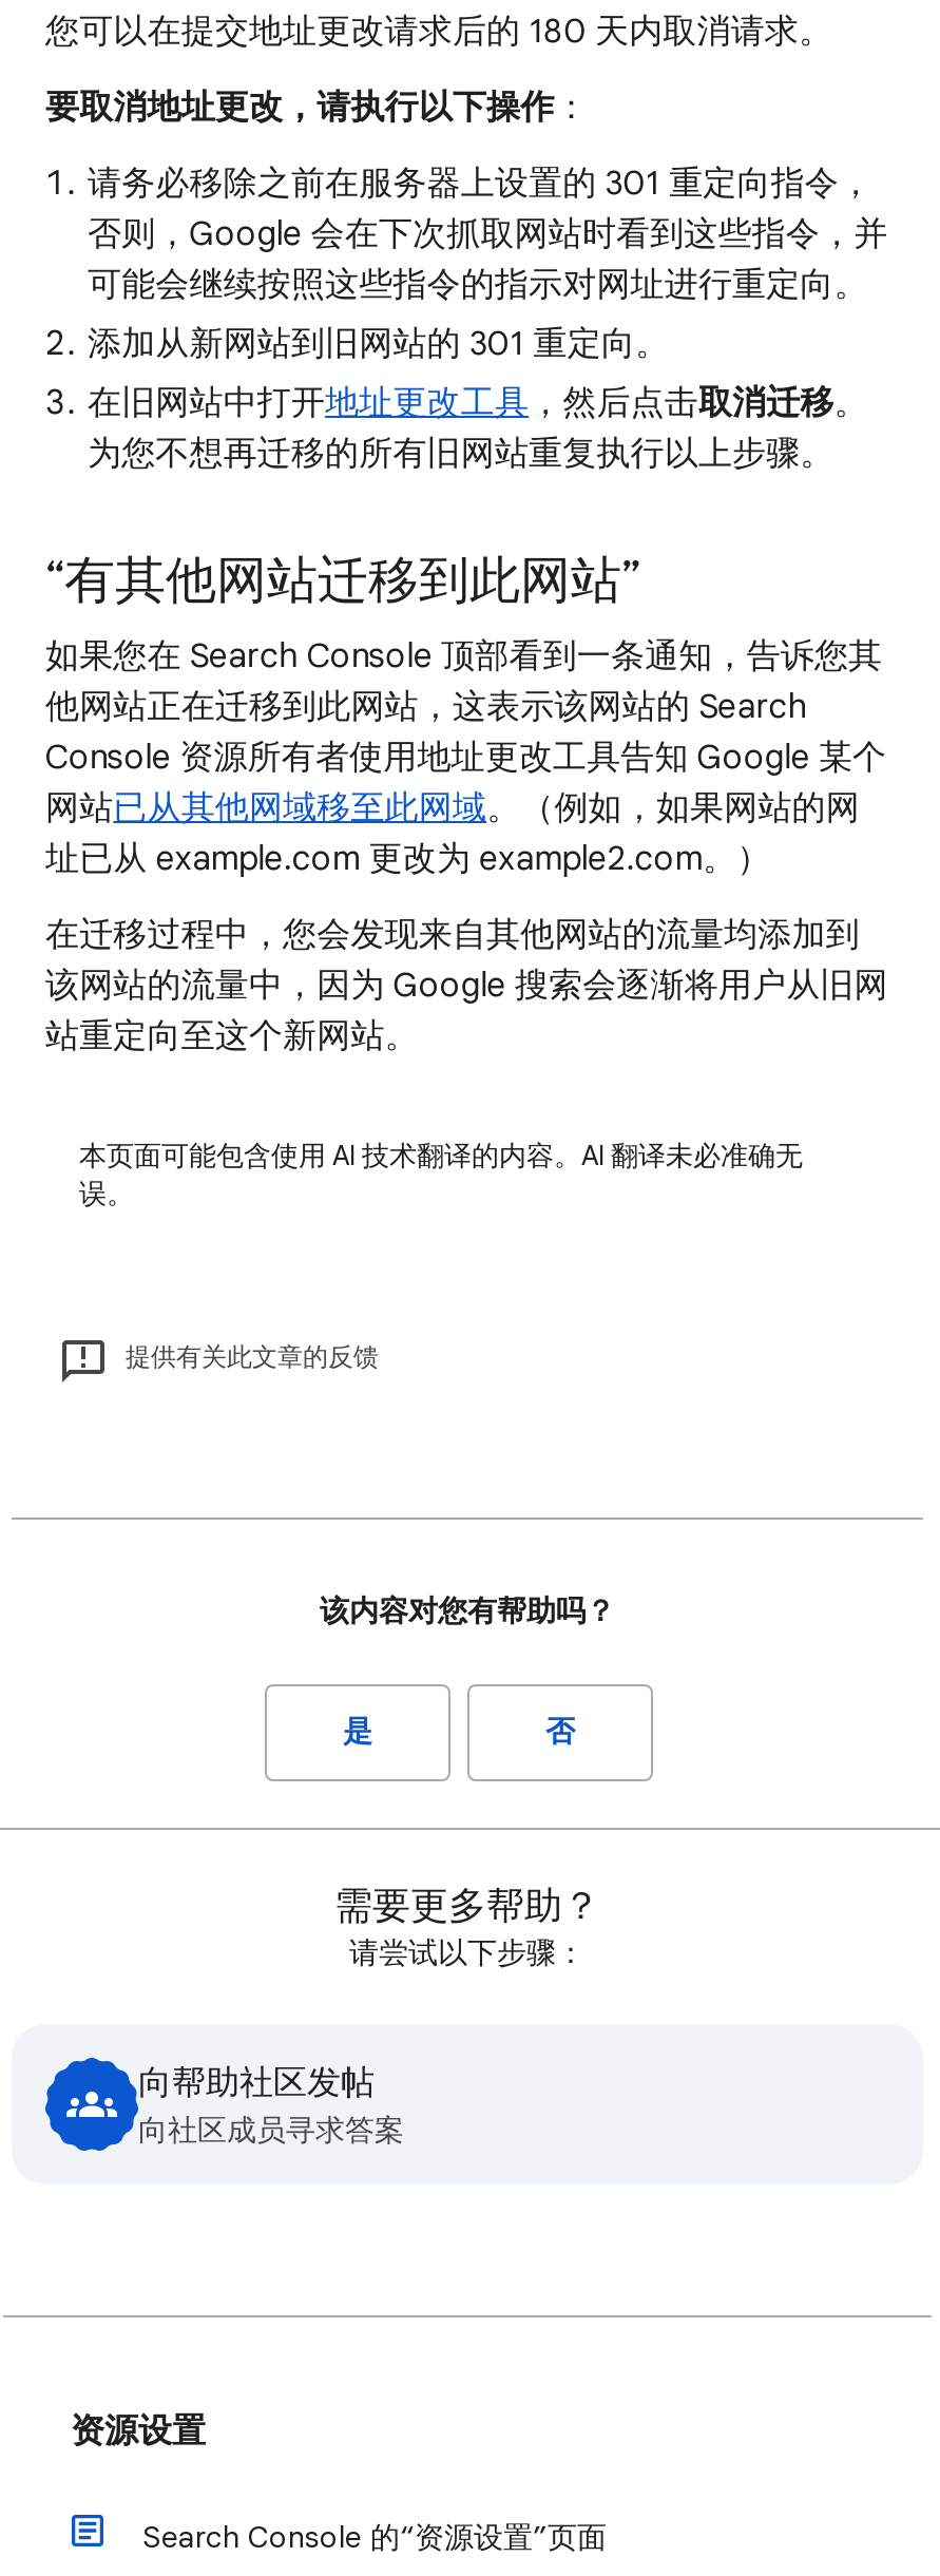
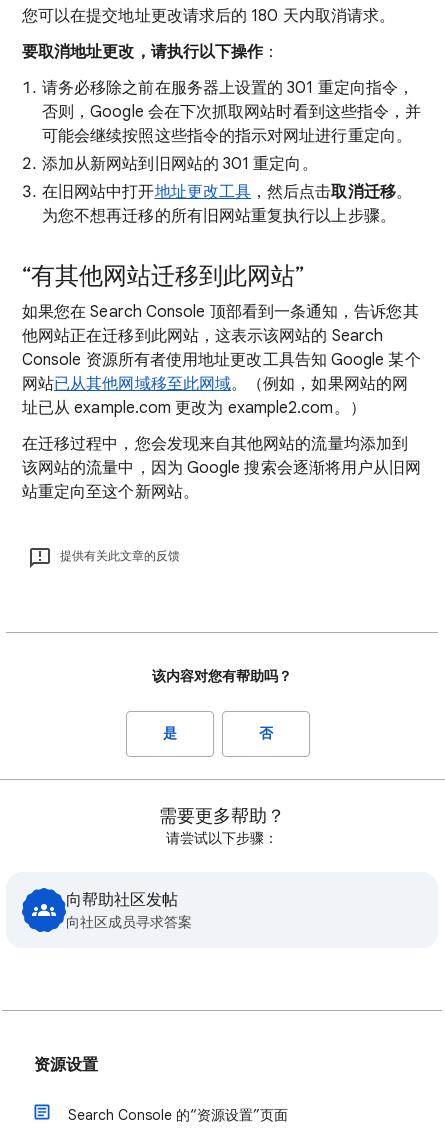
- 本页面可能包含使用 AI 技术翻译的内容。AI 翻译未必准确无
- 误。
